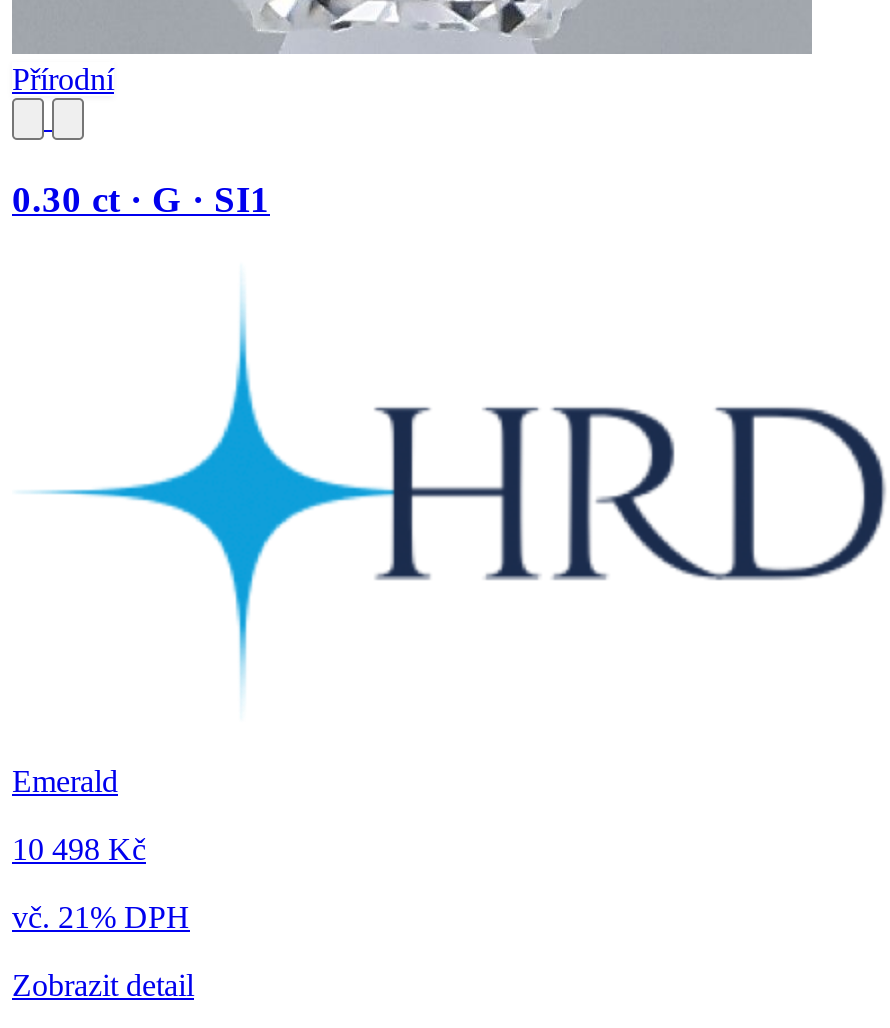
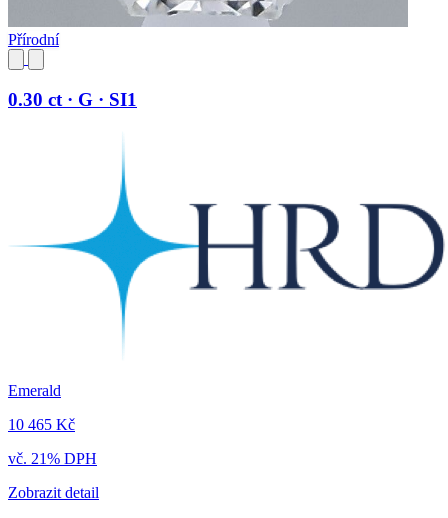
- 10 498 Kč
+ 10 465 Kč
